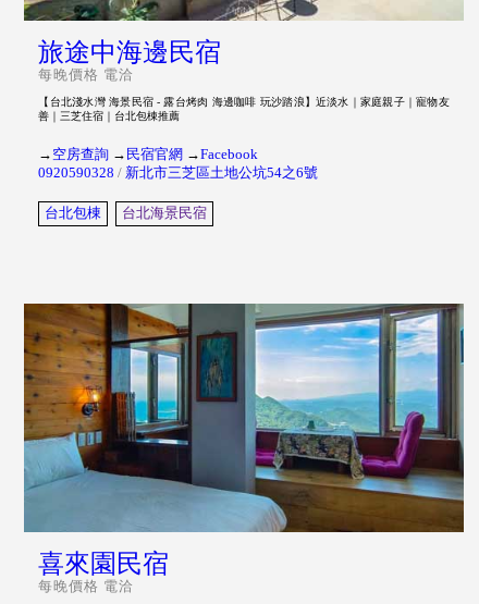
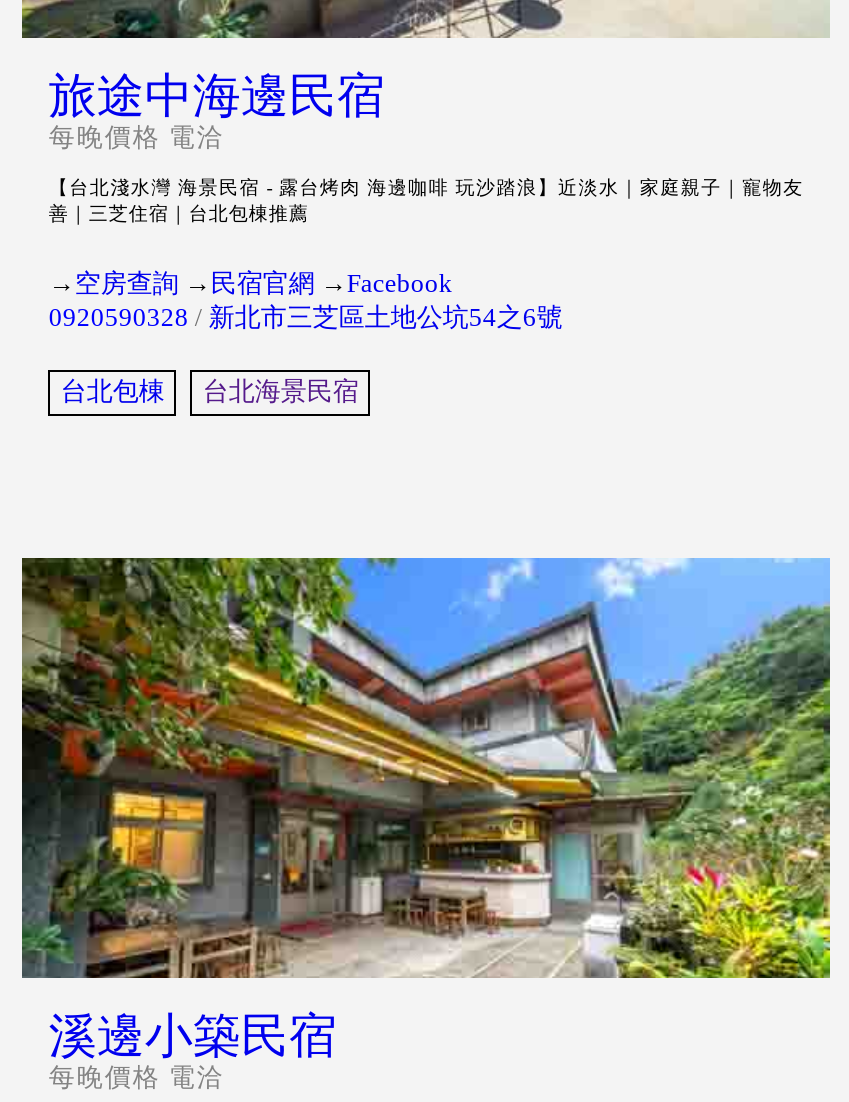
- [image]
- 喜來園民宿
+ [image]
+ 溪邊小築民宿
